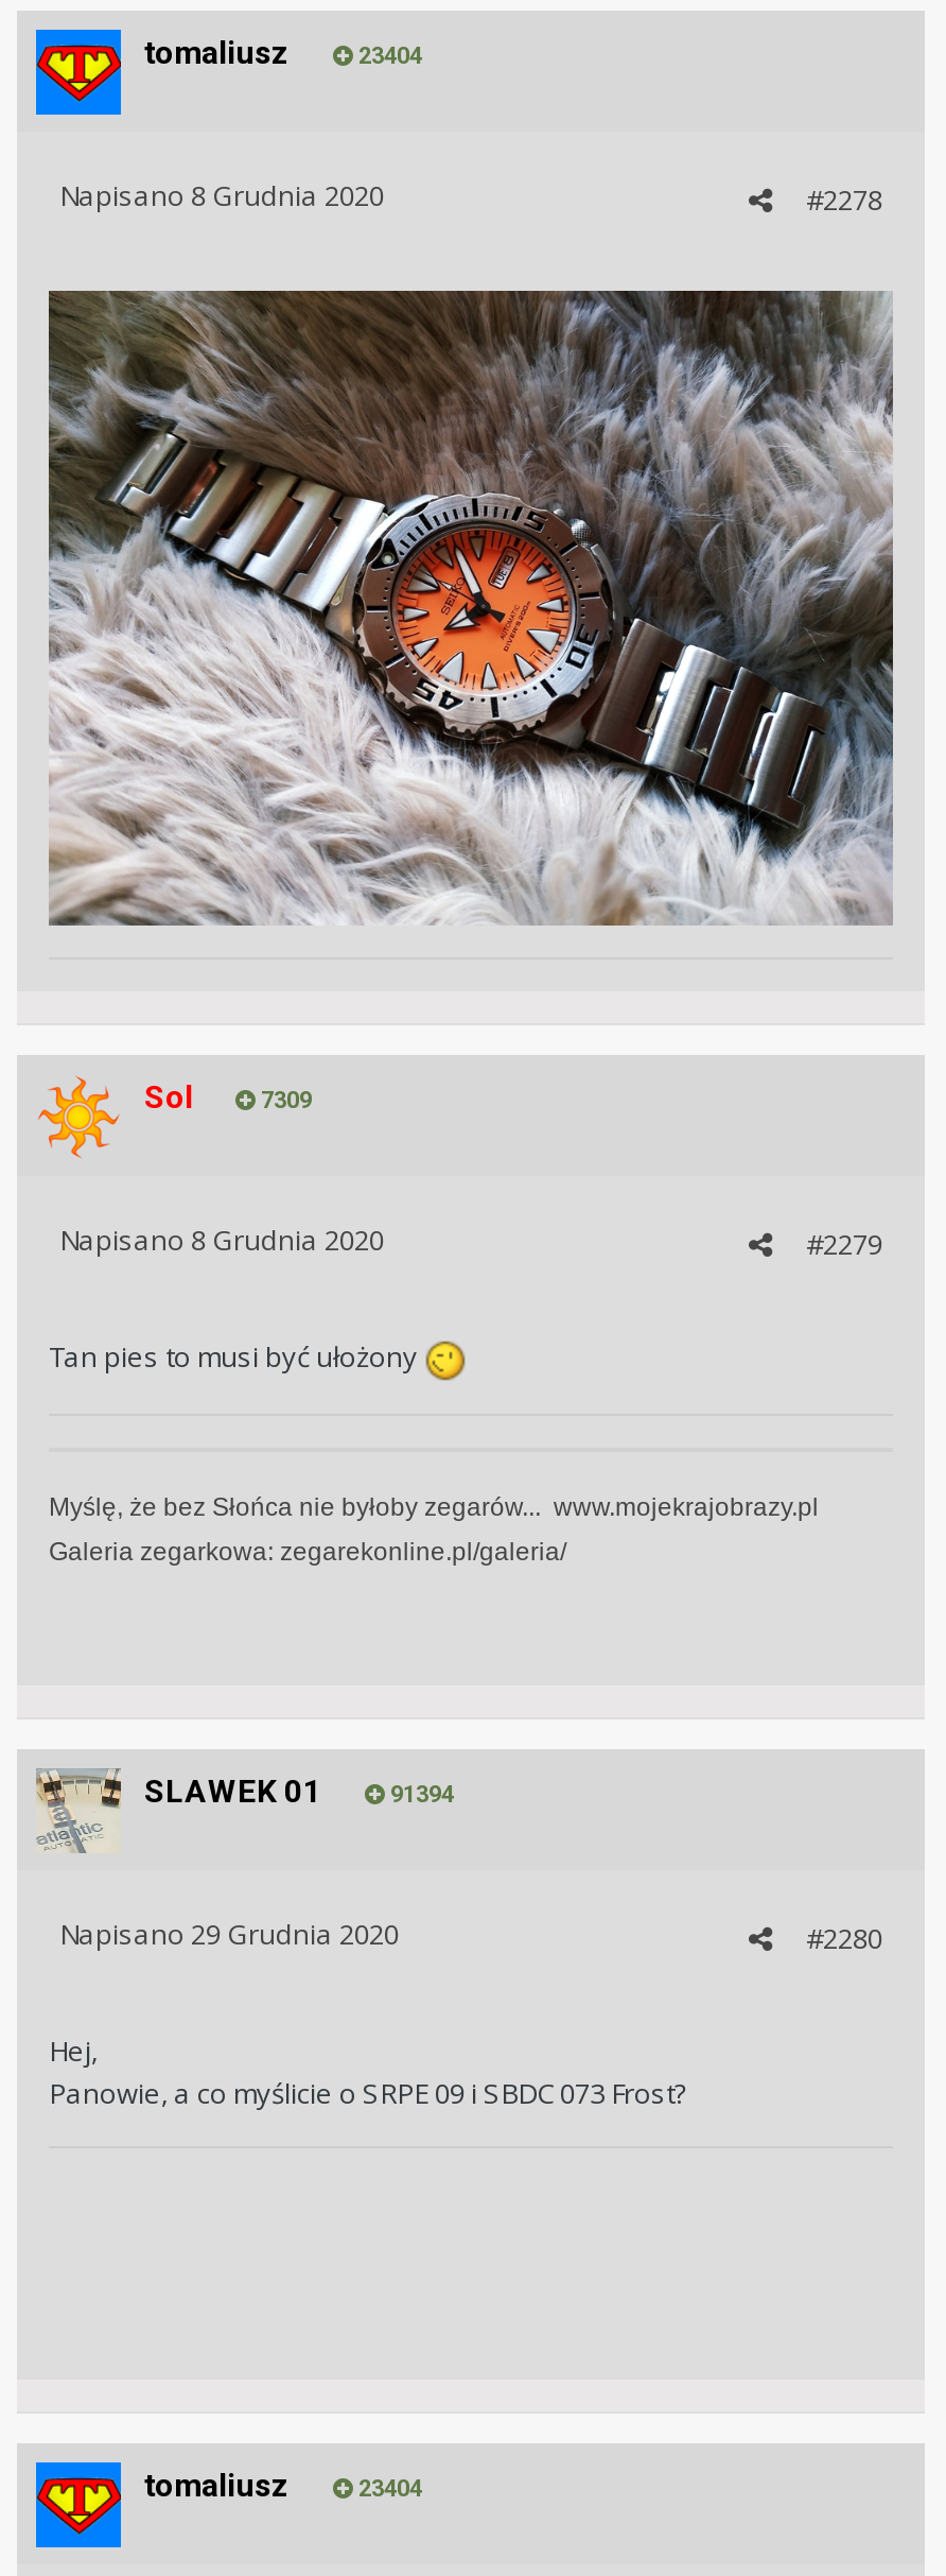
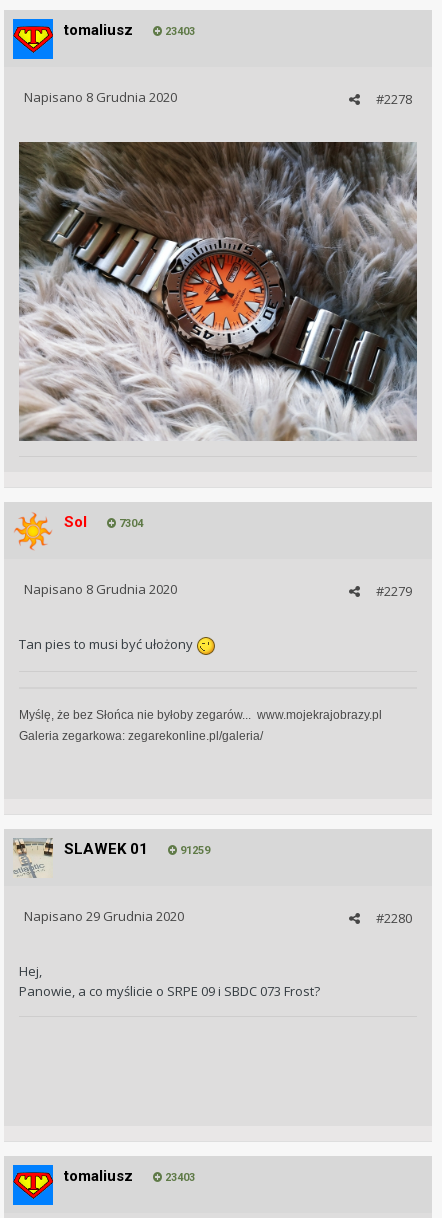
- 23404
+ 23403

- 7309
+ 7304

- 91394
+ 91259

- 23404
+ 23403
